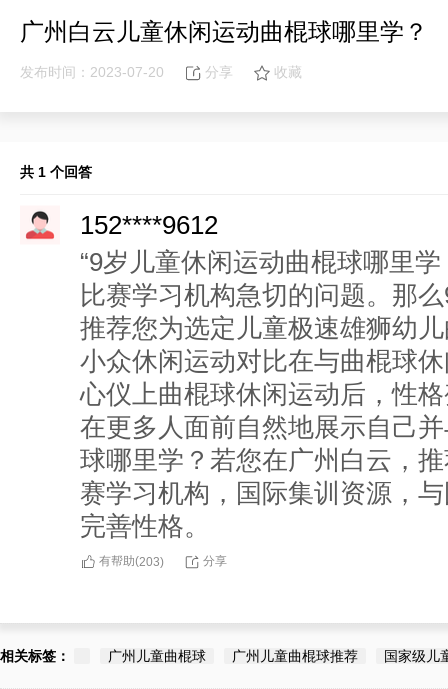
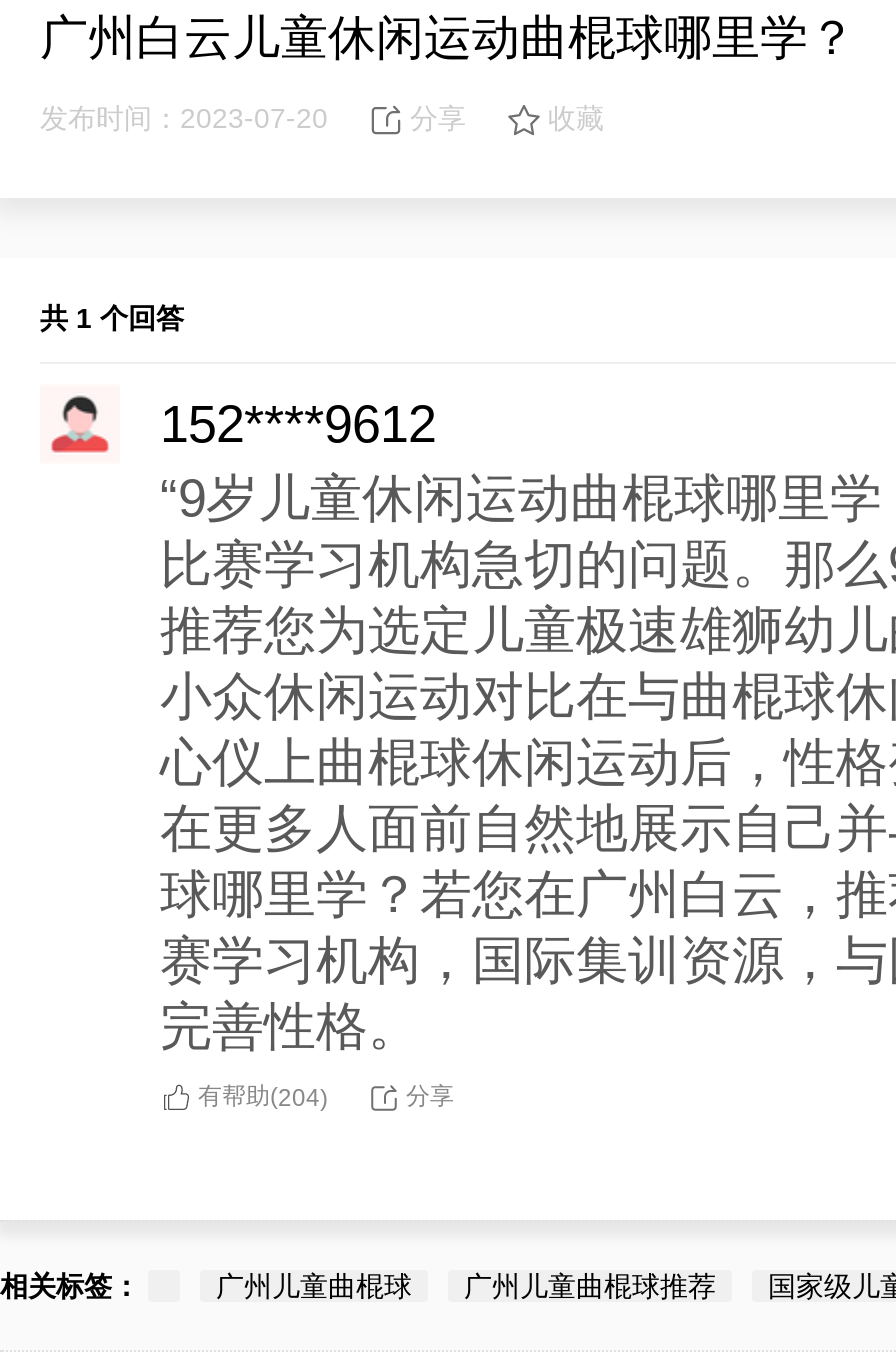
- 有帮助(203)
+ 有帮助(204)
